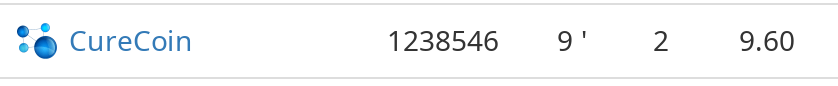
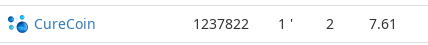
- 1238546
+ 1237822

- 9 '
+ 1 '

- 9.60
+ 7.61
